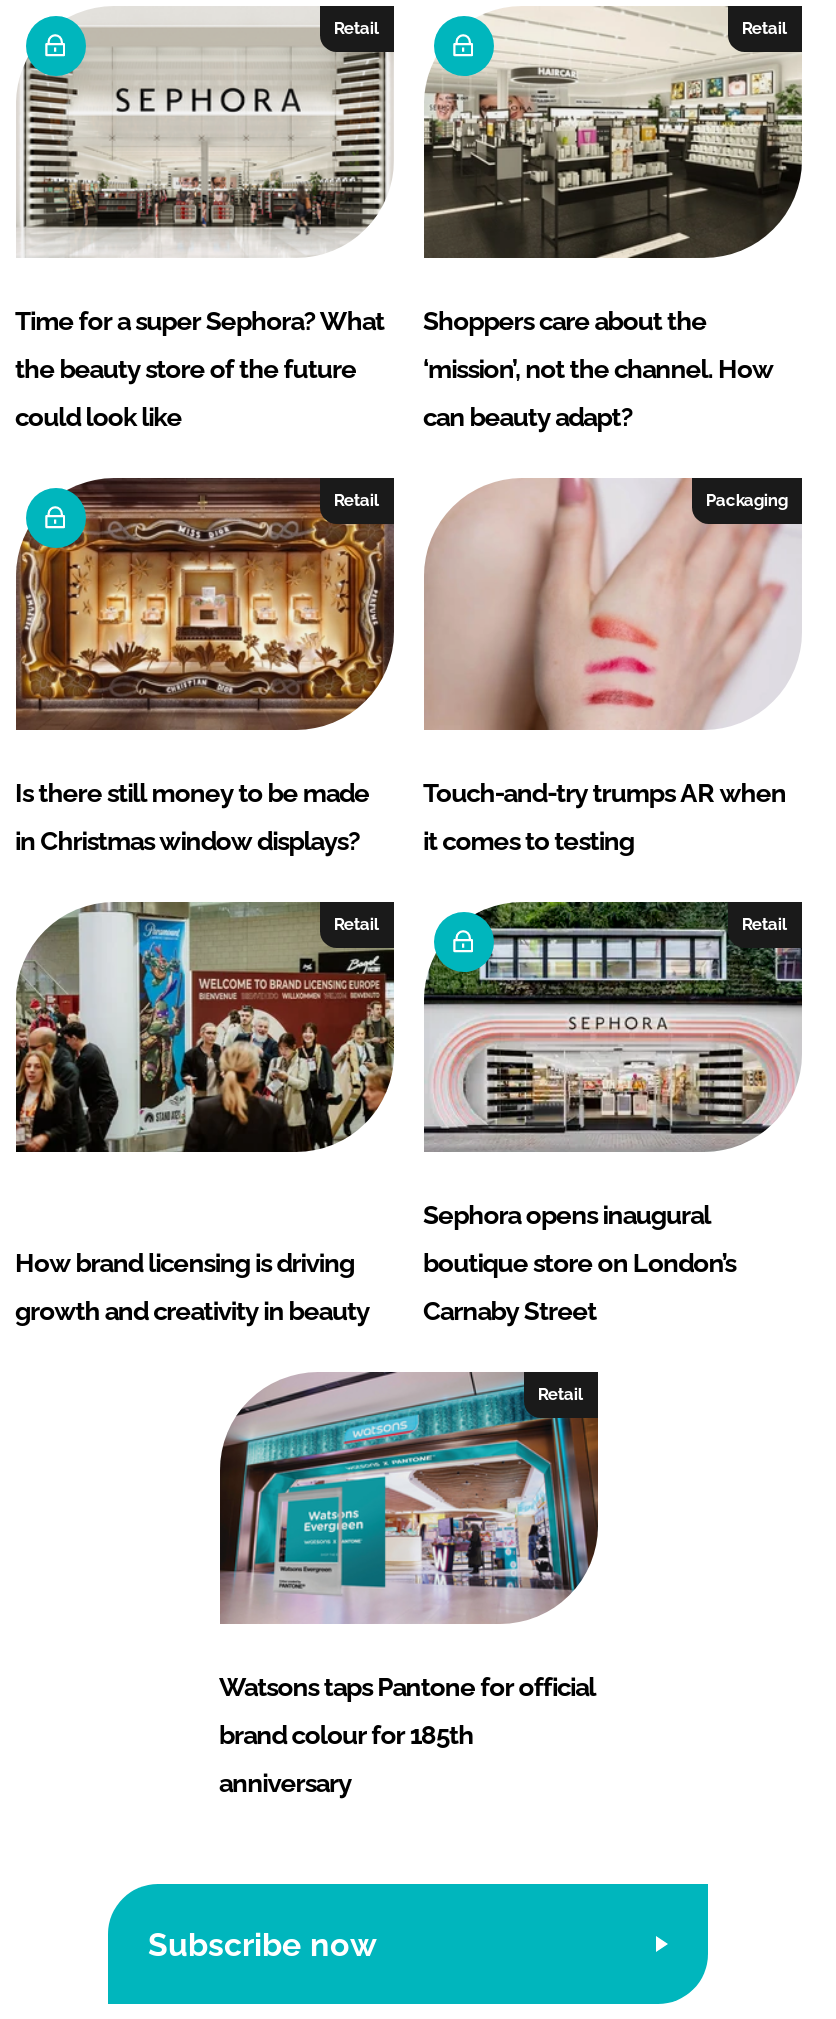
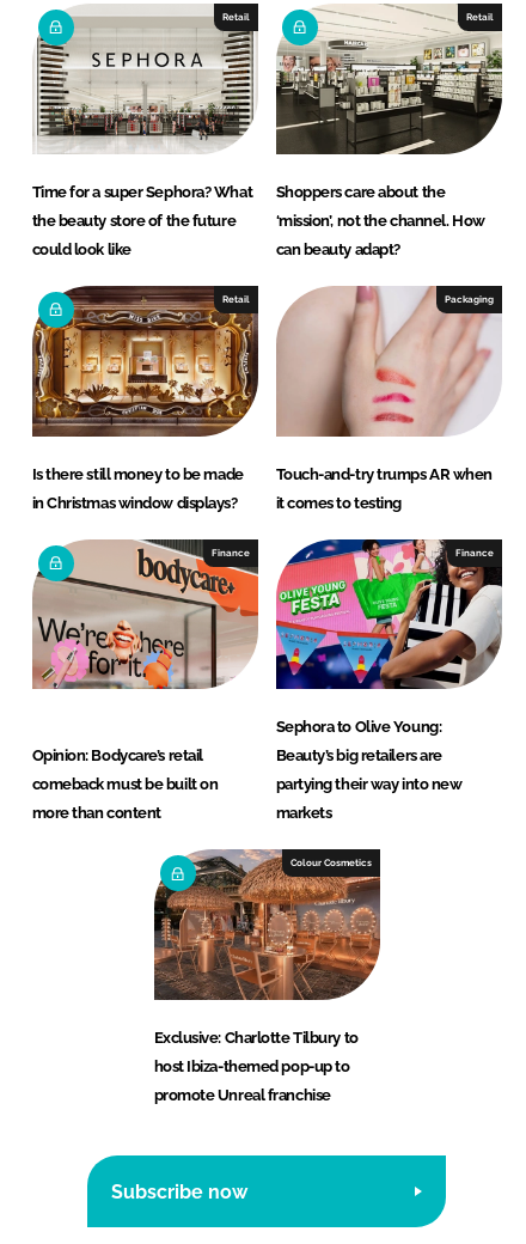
- [image]
- Retail
+ [image]
+ Finance

- [image]
- Retail
+ [image]
+ Finance

- [image]
- Sephora opens inaugural
- boutique store on London’s
- Carnaby Street
- Retail
+ [image]
+ Sephora to Olive Young:
+ Beauty’s big retailers are
+ partying their way into new
+ markets
+ Colour Cosmetics

- How brand licensing is driving
- growth and creativity in beauty
+ Opinion: Bodycare’s retail
+ comeback must be built on
+ more than content

- Watsons taps Pantone for official
- brand colour for 185th
- anniversary
+ Exclusive: Charlotte Tilbury to
+ host Ibiza-themed pop-up to
+ promote Unreal franchise
